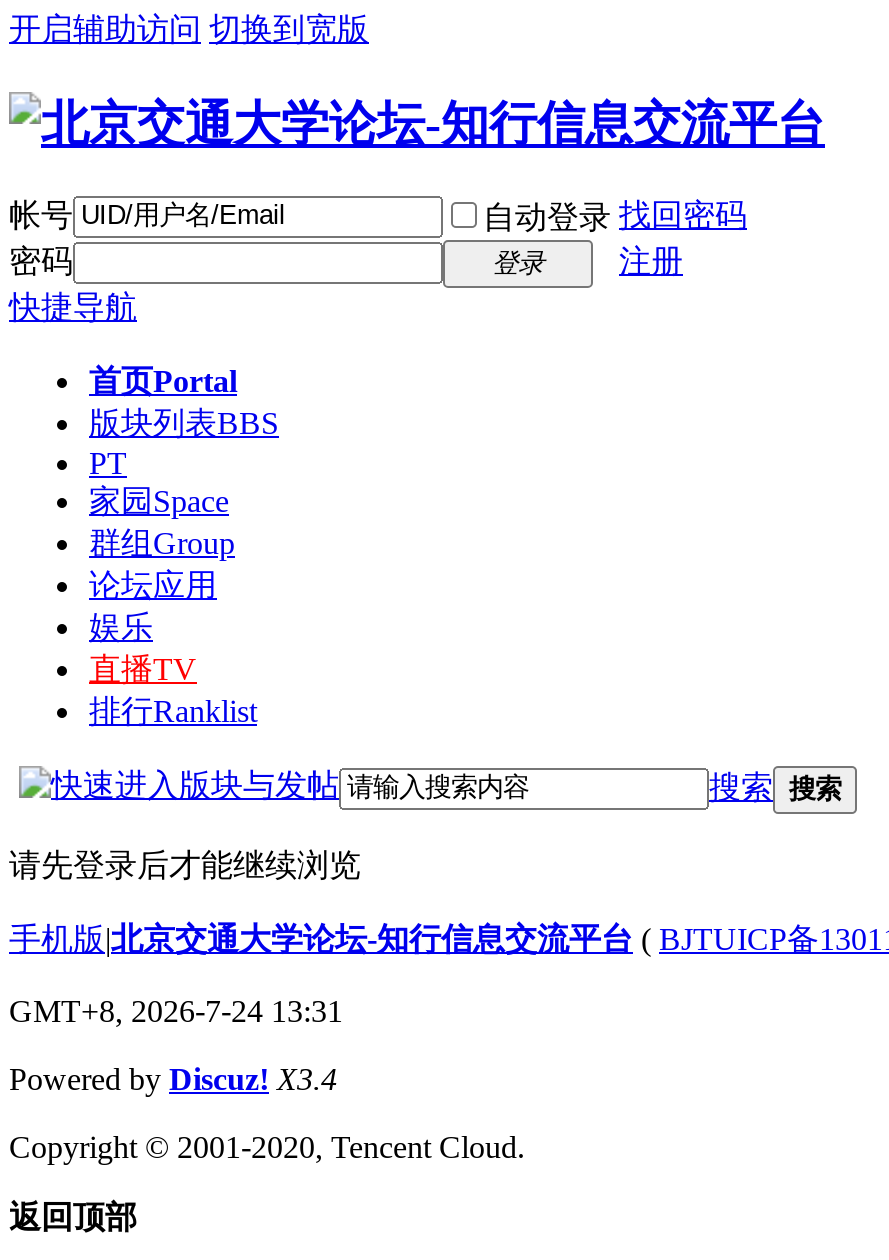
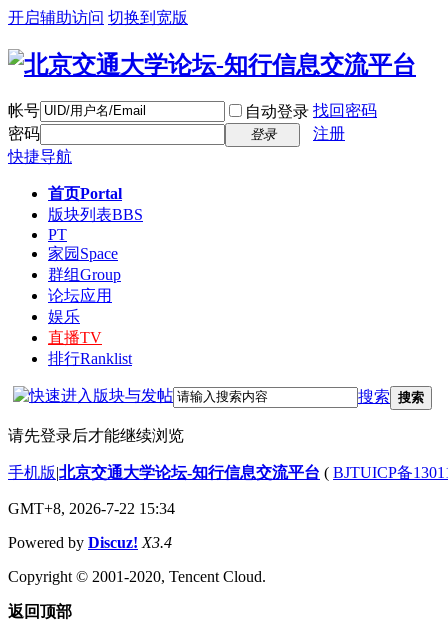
- GMT+8, 2026-7-24 13:31
+ GMT+8, 2026-7-22 15:34
